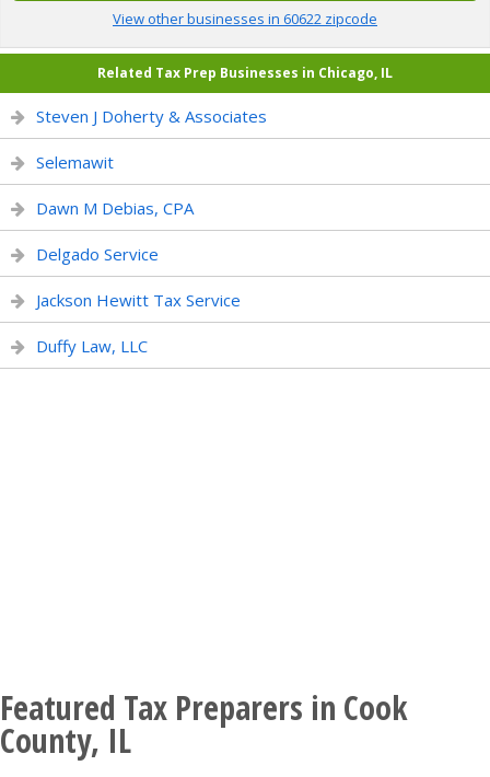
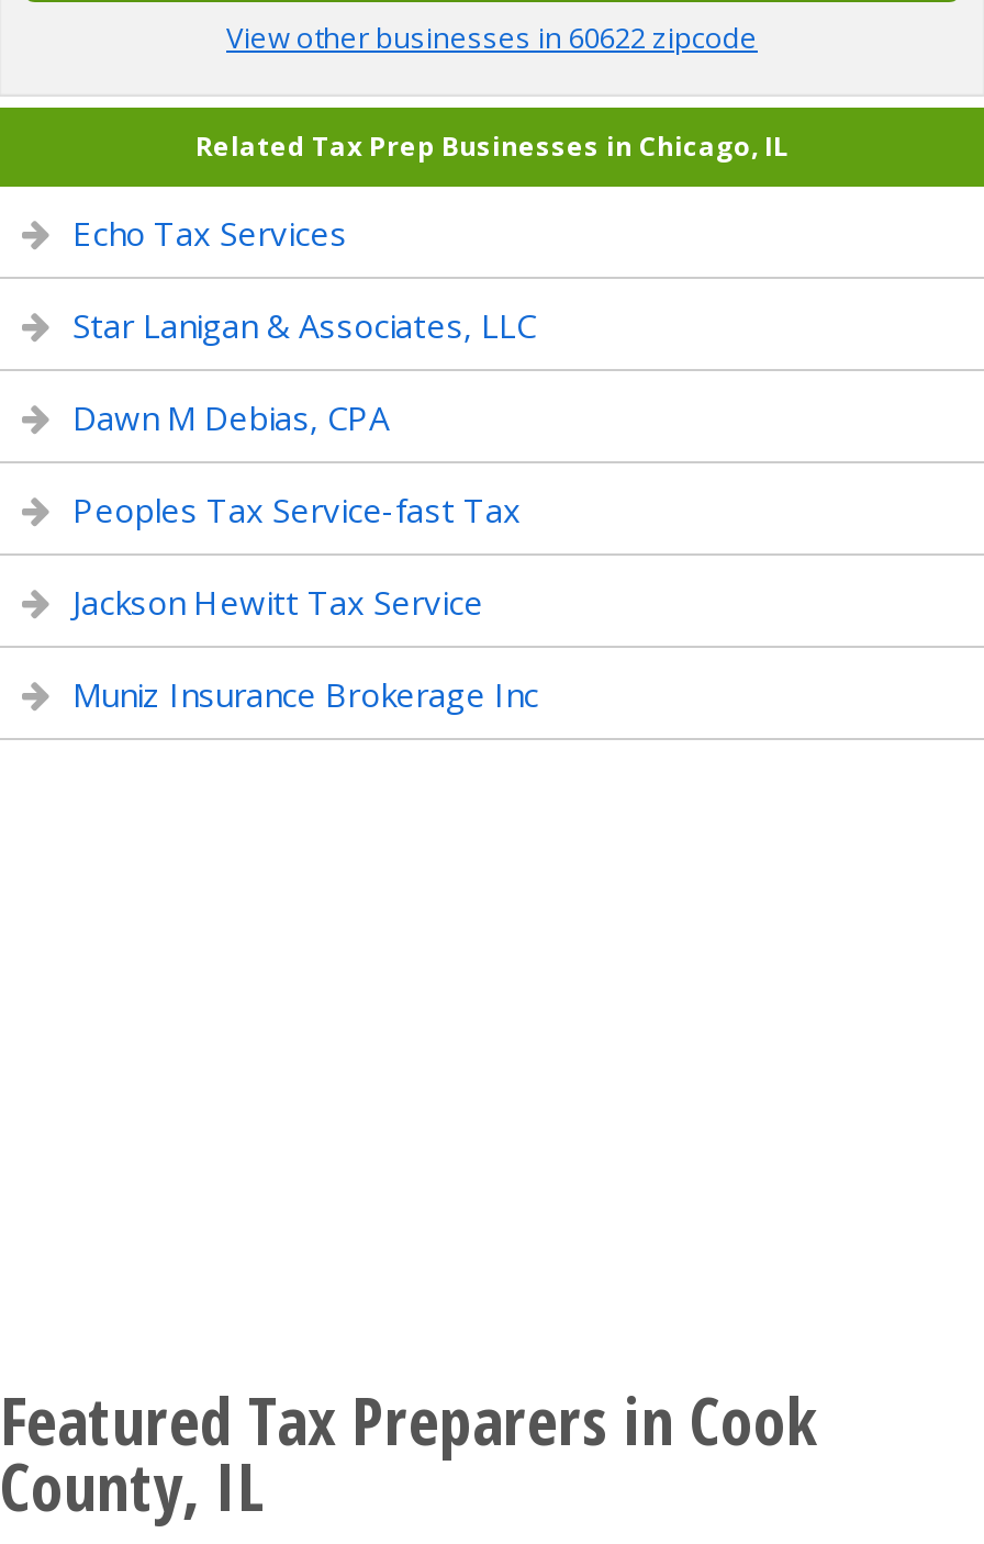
- Steven J Doherty & Associates
+ Echo Tax Services

- Selemawit
+ Star Lanigan & Associates, LLC

- Delgado Service
+ Peoples Tax Service-fast Tax

- Duffy Law, LLC
+ Muniz Insurance Brokerage Inc
